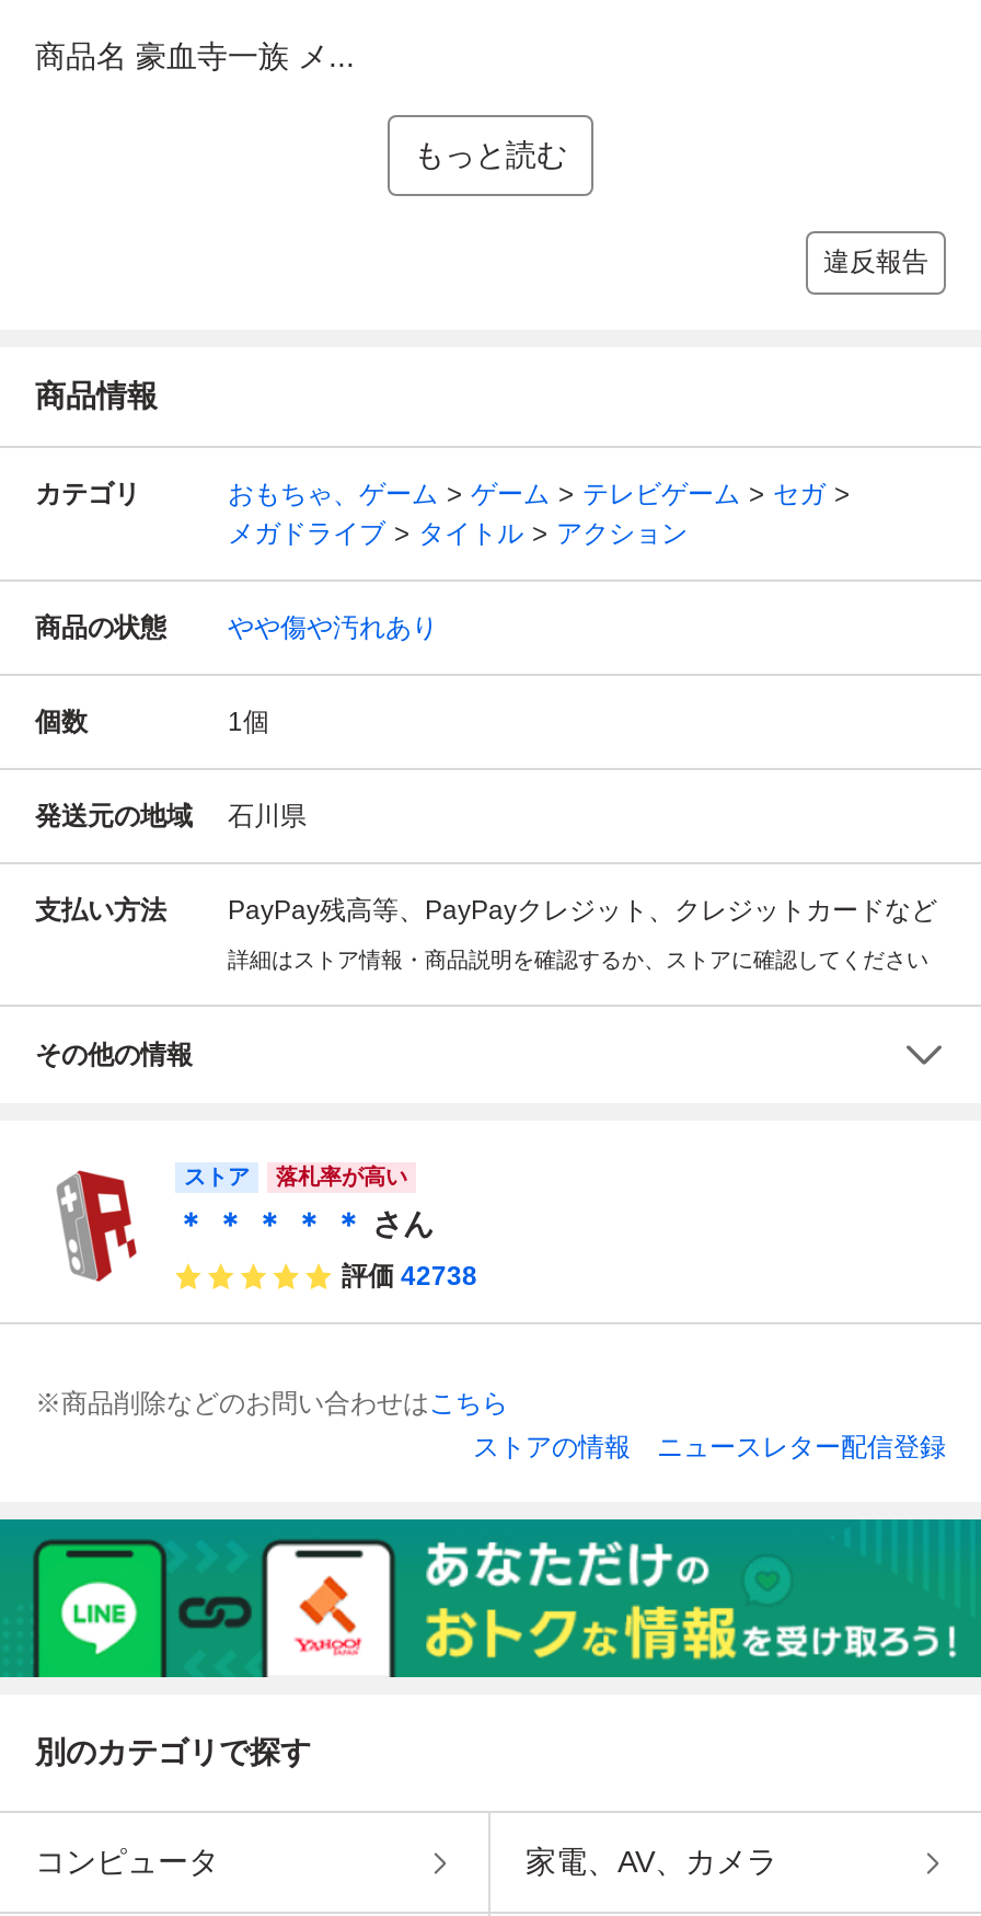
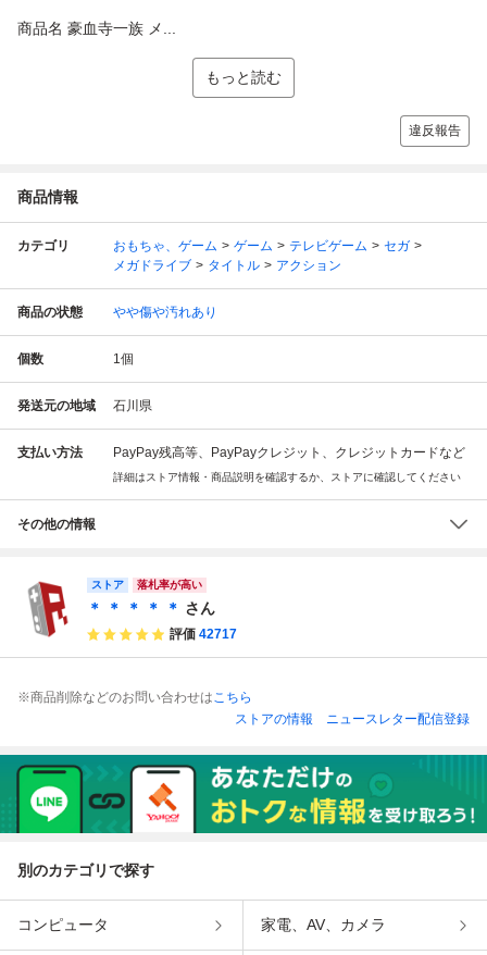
- 評価 42738
+ 評価 42717
